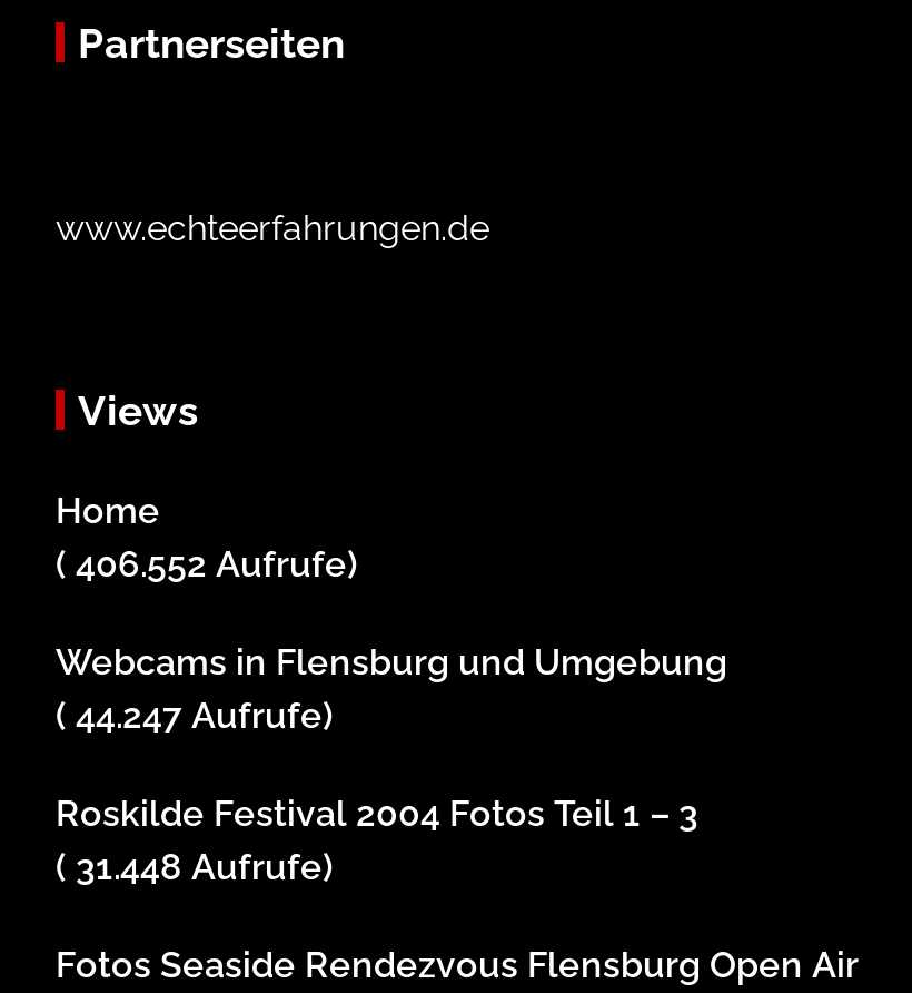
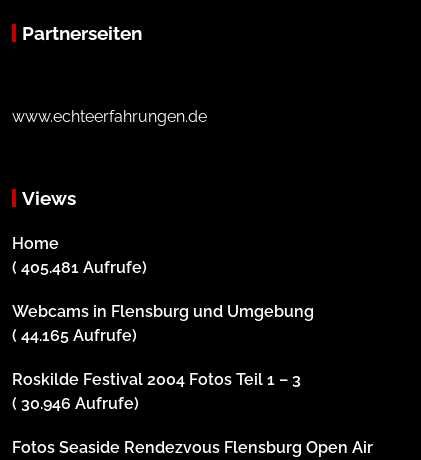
- ( 406.552 Aufrufe)
+ ( 405.481 Aufrufe)

- ( 44.247 Aufrufe)
+ ( 44.165 Aufrufe)

- ( 31.448 Aufrufe)
+ ( 30.946 Aufrufe)
